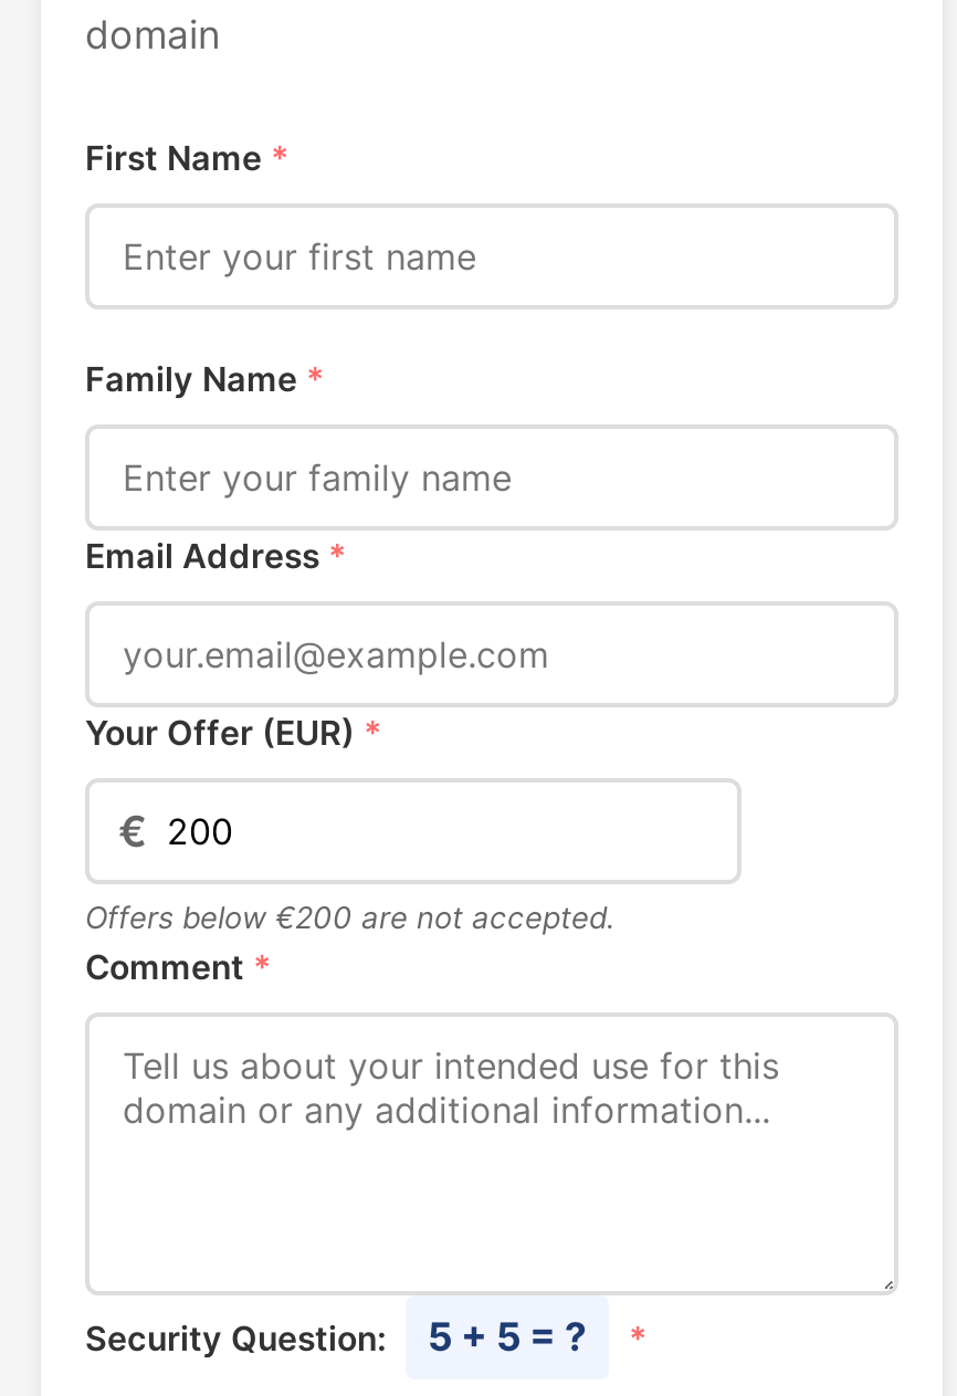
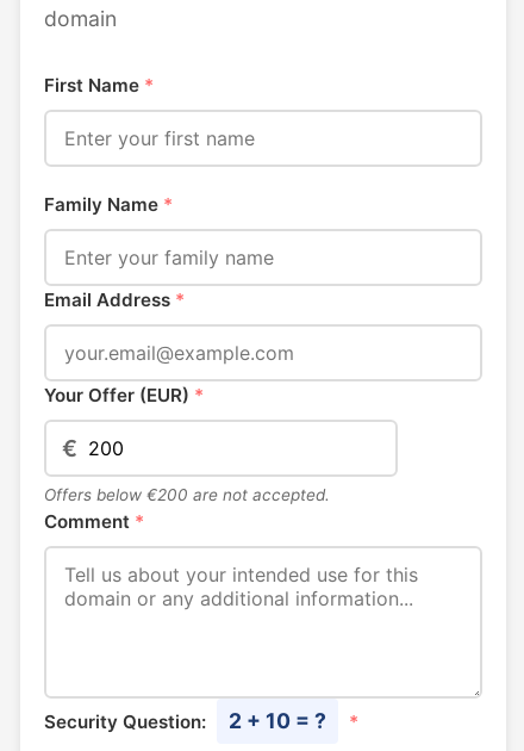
- 5 + 5 = ?
+ 2 + 10 = ?
